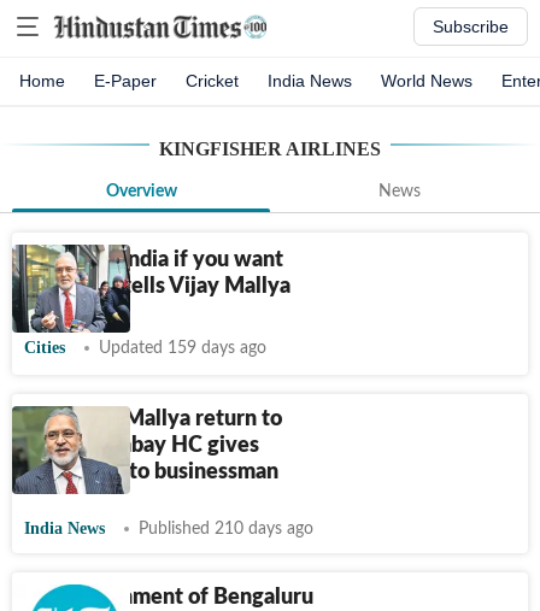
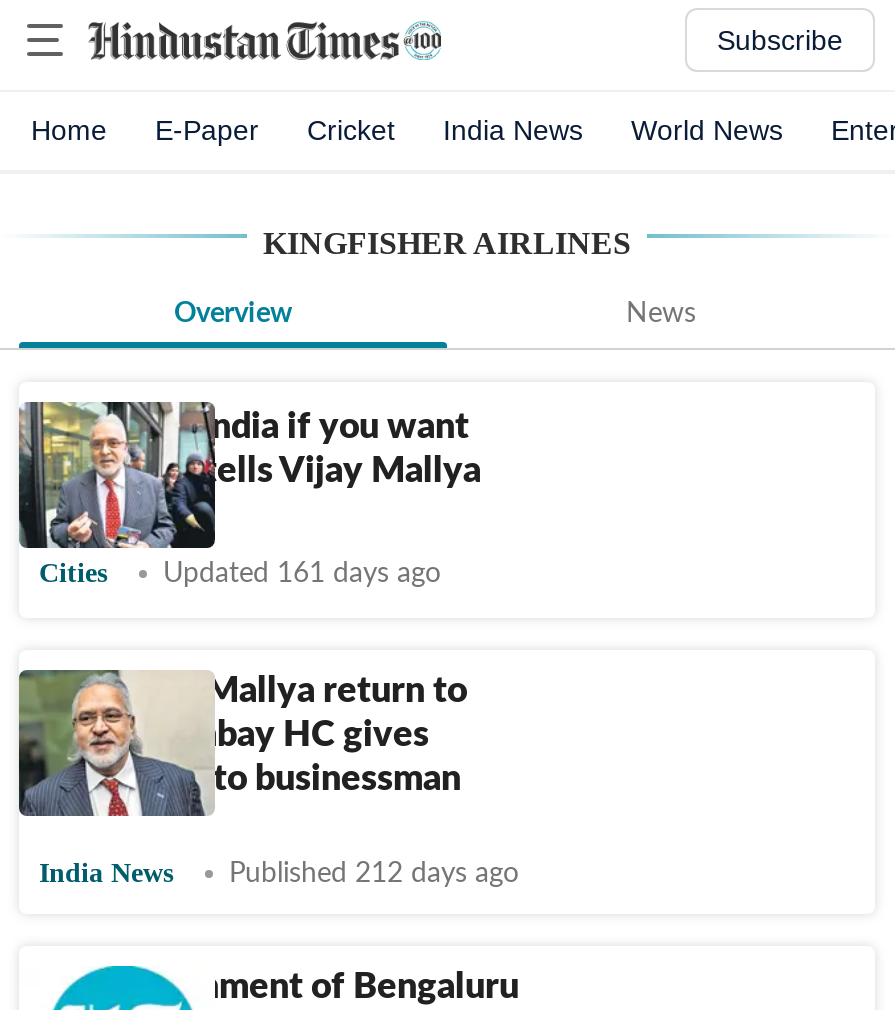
- Updated 159 days ago
+ Updated 161 days ago

- Published 210 days ago
+ Published 212 days ago
